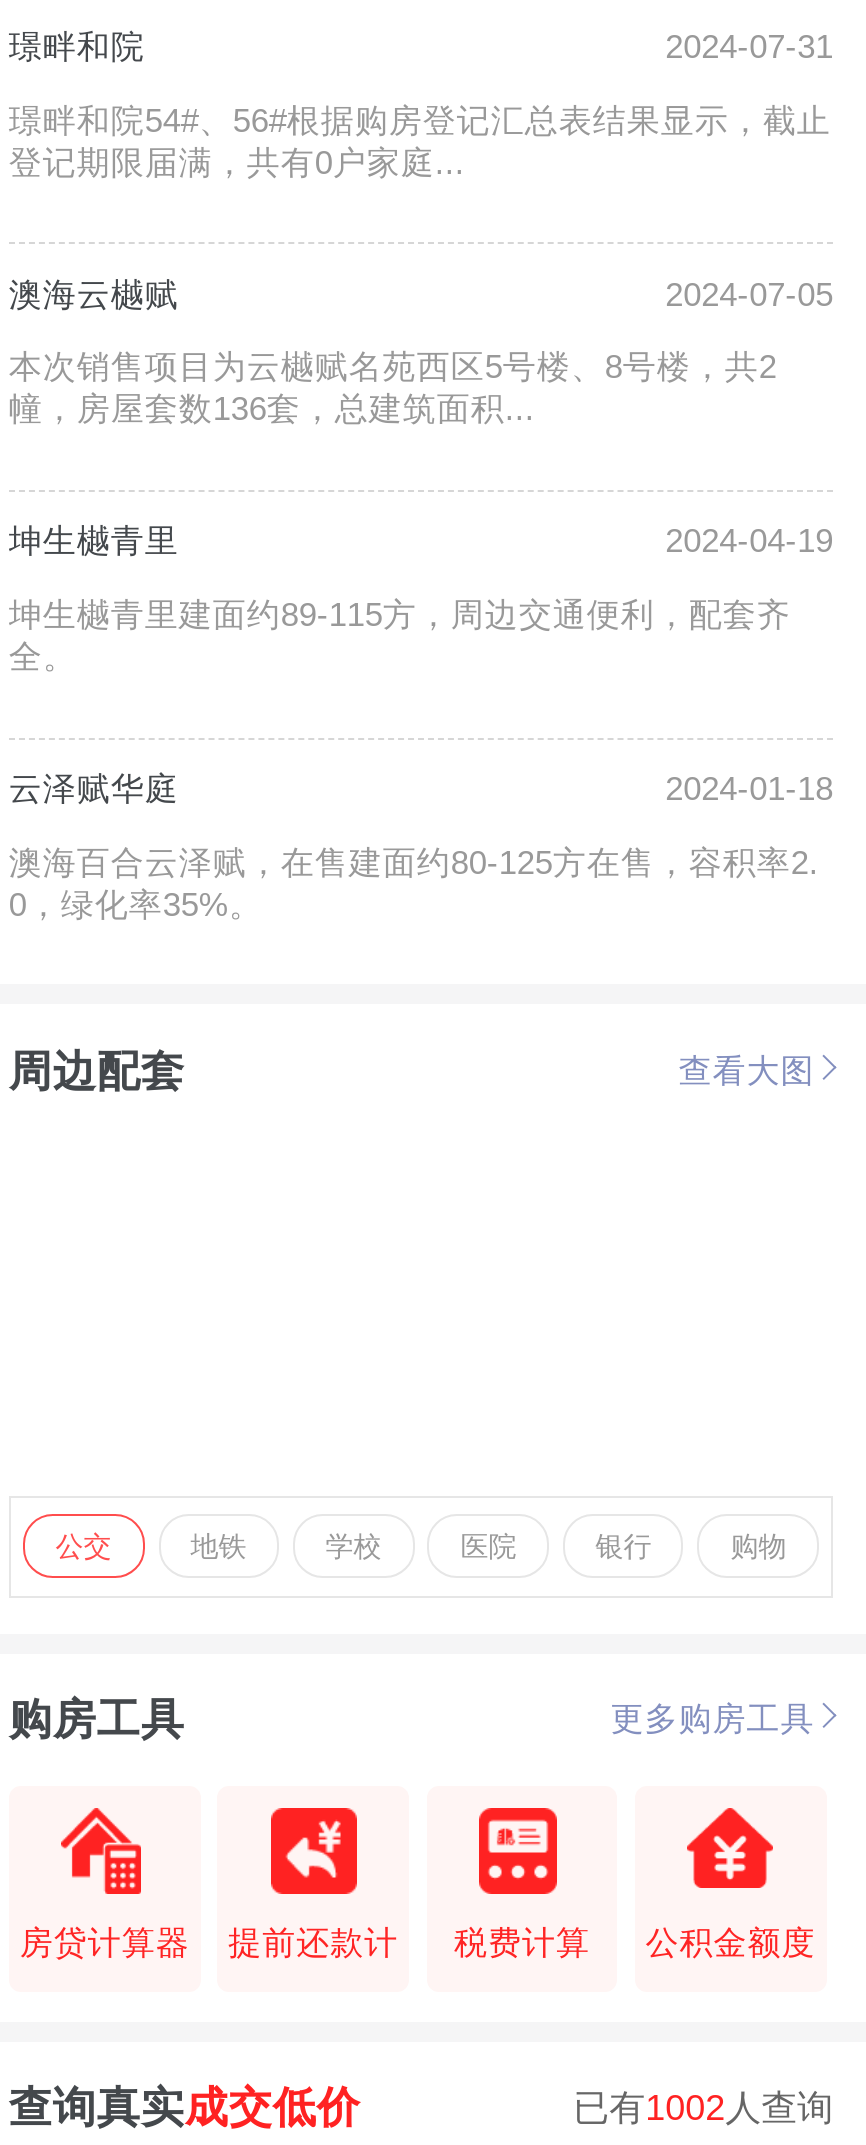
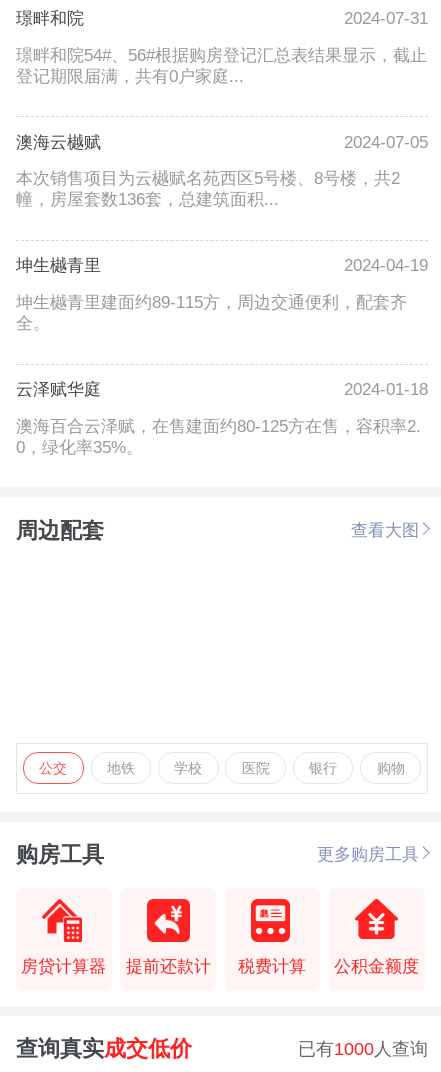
- 已有1002人查询
+ 已有1000人查询
